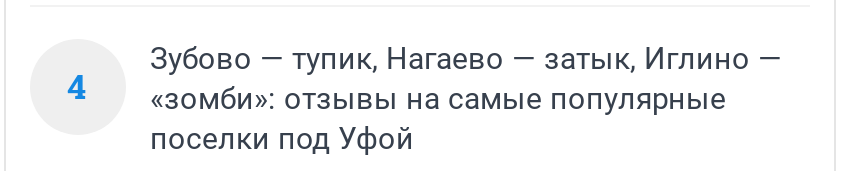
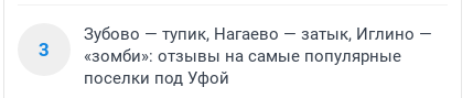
- 4 «зомби»: отзывы на самые популярные
+ 3 «зомби»: отзывы на самые популярные
